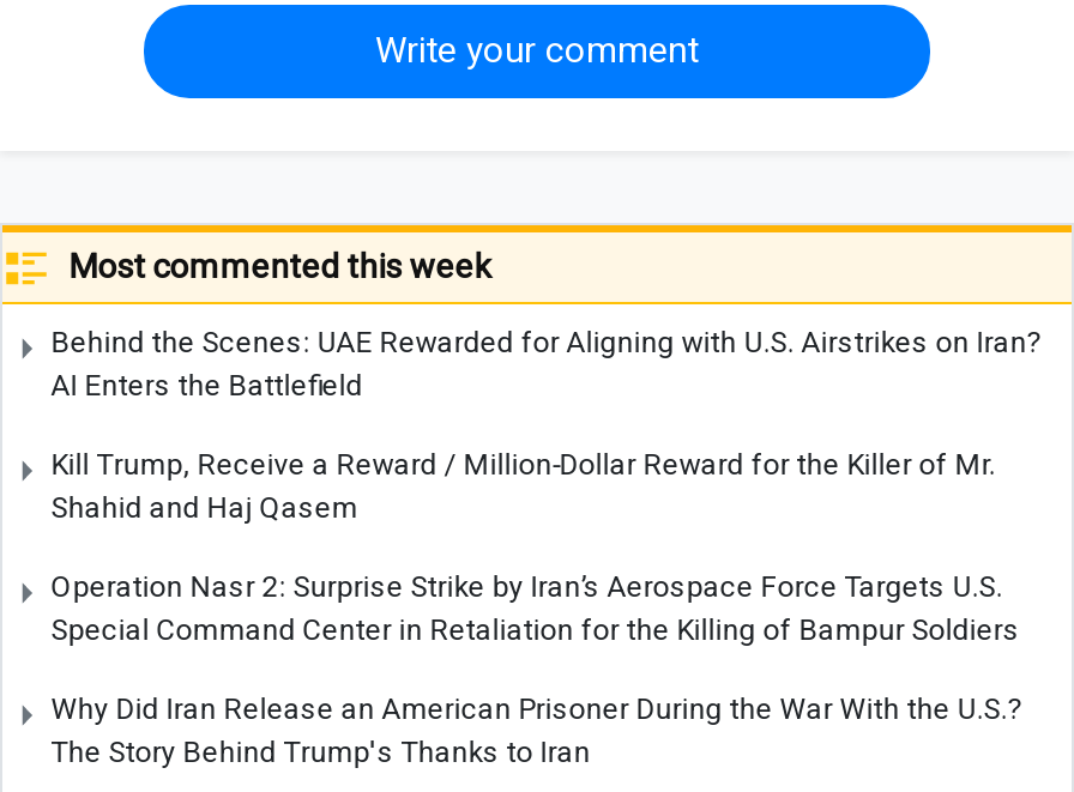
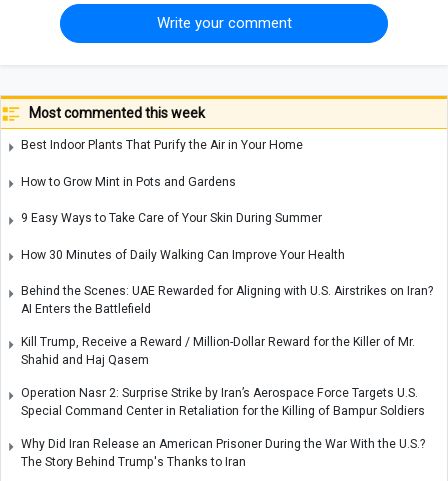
+ Best Indoor Plants That Purify the Air in Your Home
+ How to Grow Mint in Pots and Gardens
+ 9 Easy Ways to Take Care of Your Skin During Summer
+ How 30 Minutes of Daily Walking Can Improve Your Health
